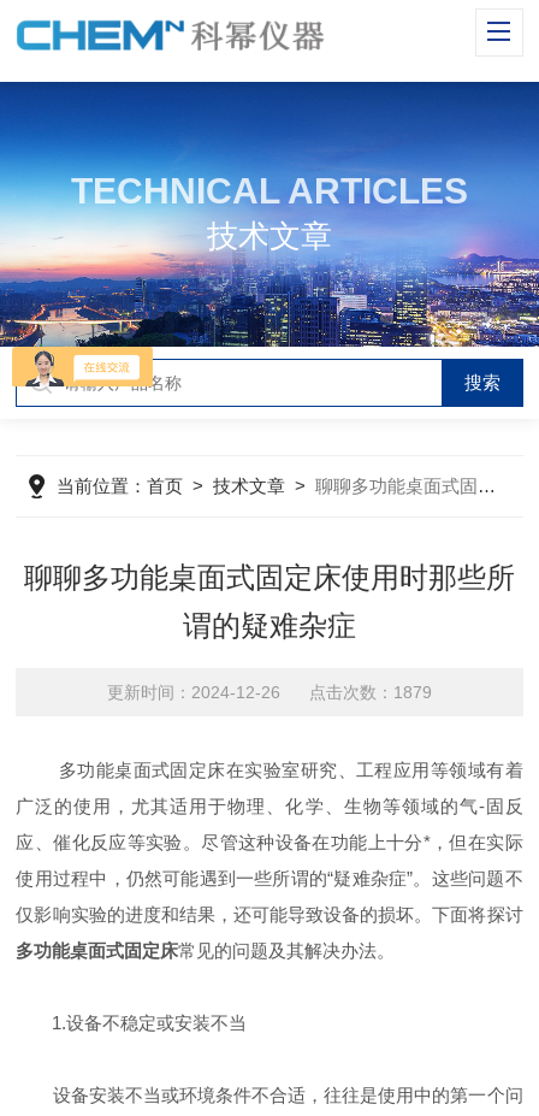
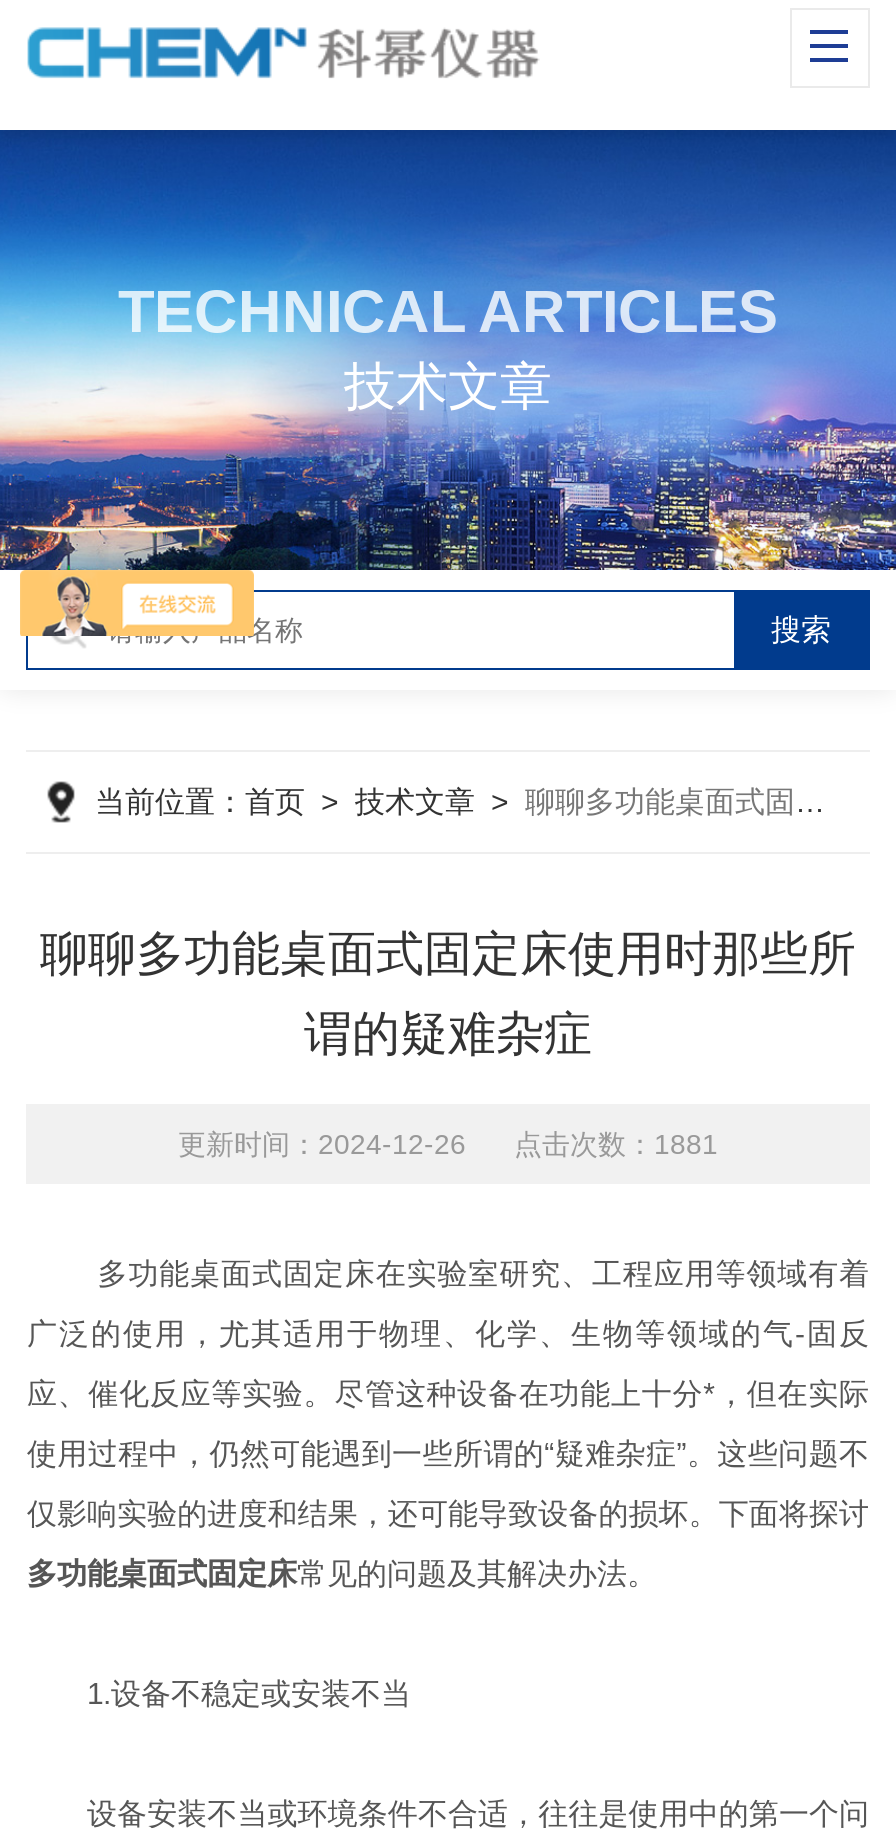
- 更新时间：2024-12-26 点击次数：1879
+ 更新时间：2024-12-26 点击次数：1881
